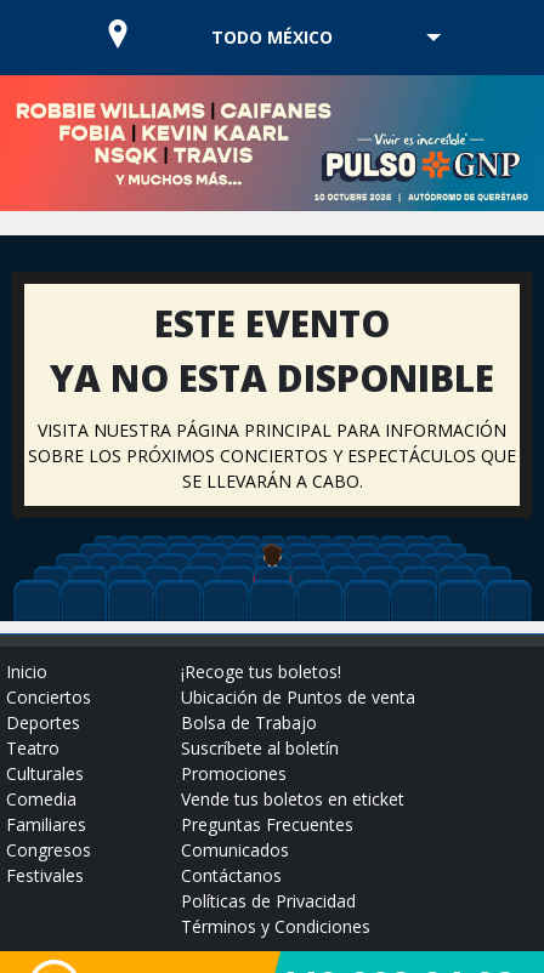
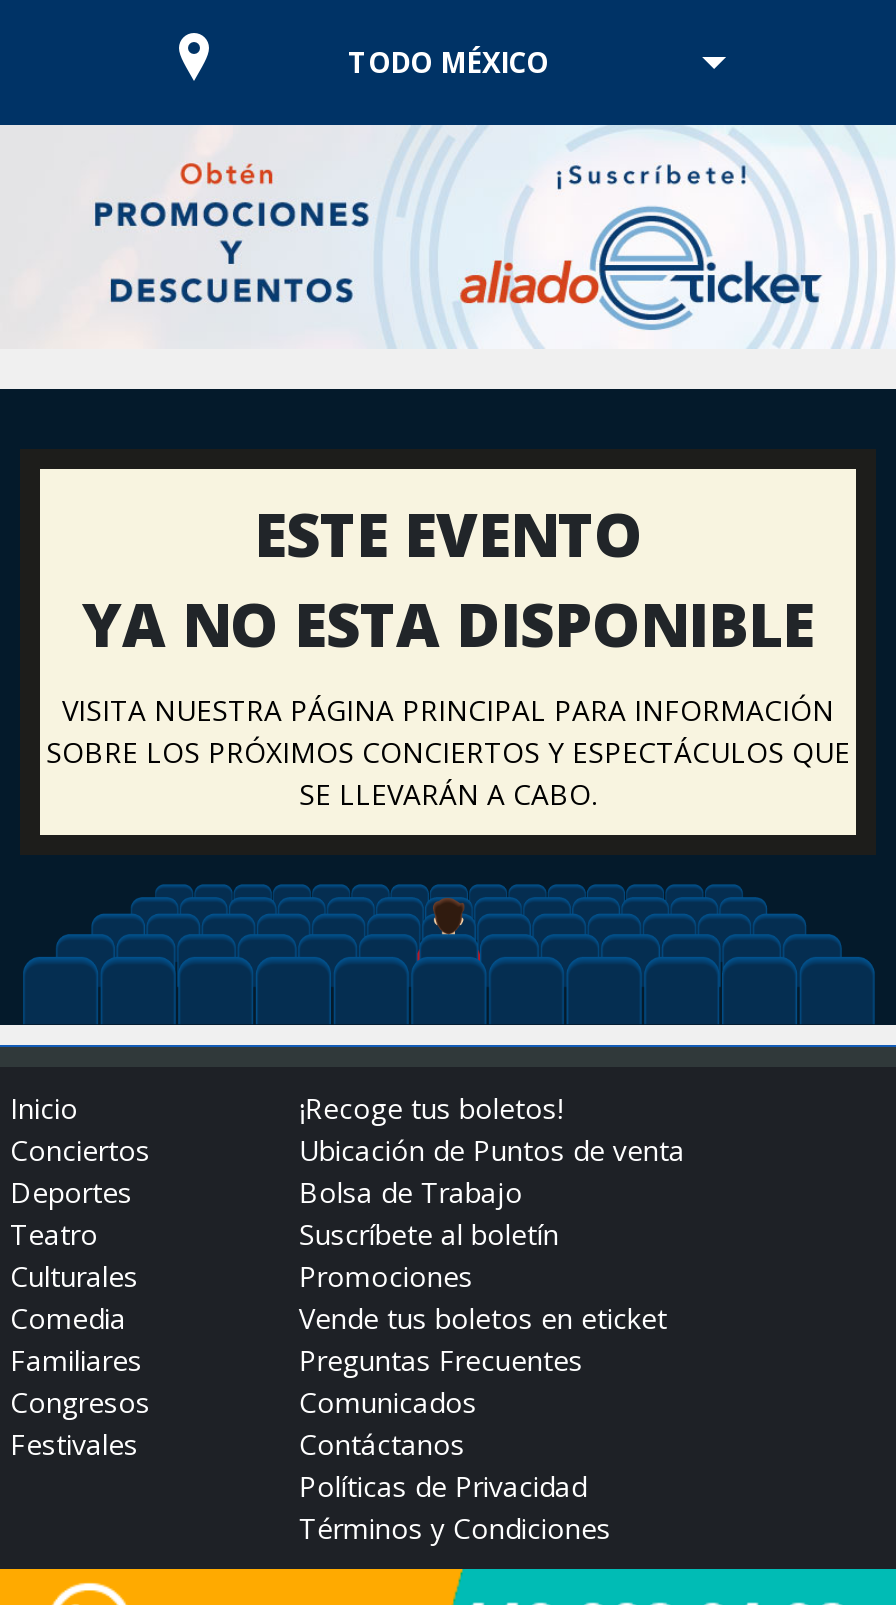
- [image]
+ [image]
